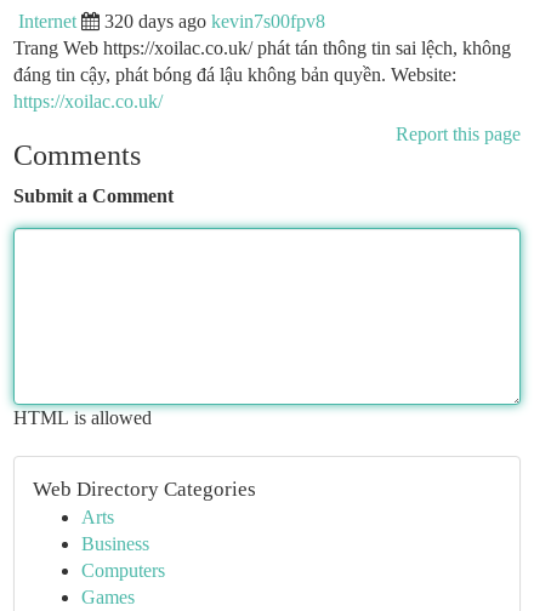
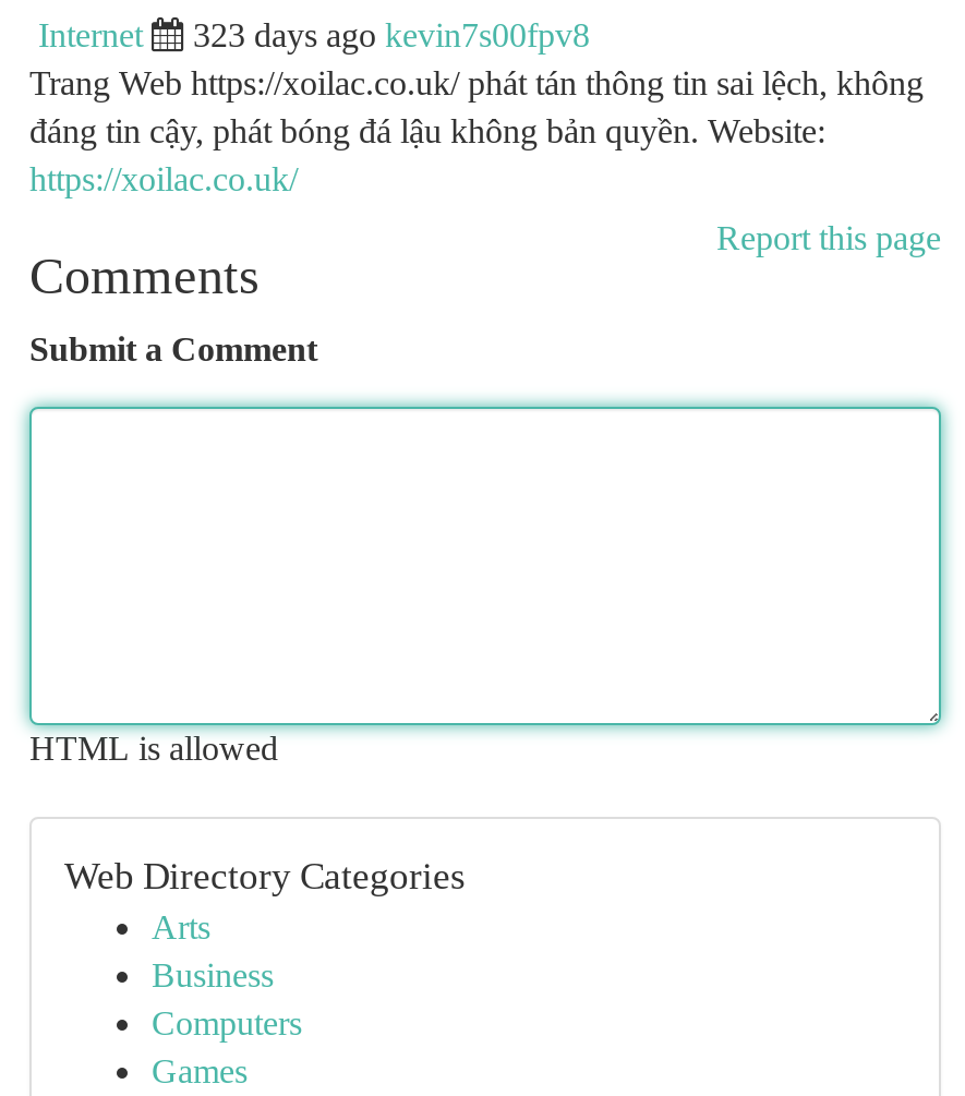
- 320 days ago kevin7s00fpv8
+ 323 days ago kevin7s00fpv8
